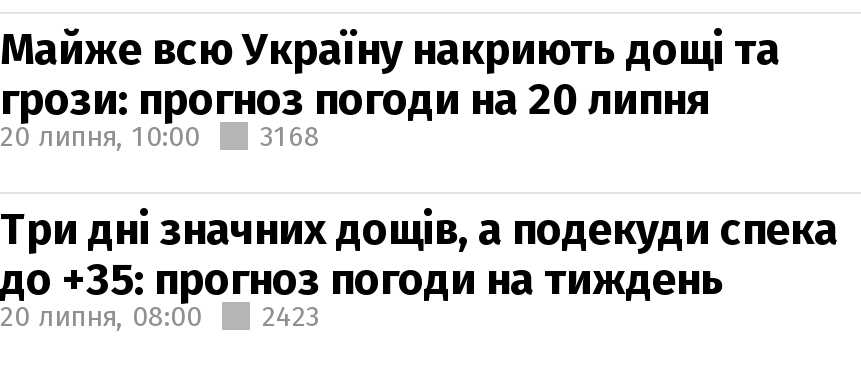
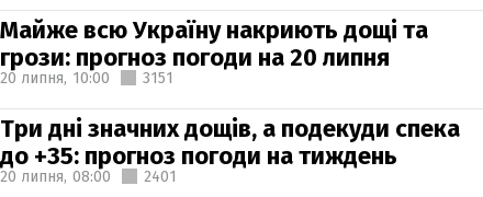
- 20 липня, 10:00 3168
+ 20 липня, 10:00 3151

- 20 липня, 08:00 2423
+ 20 липня, 08:00 2401
